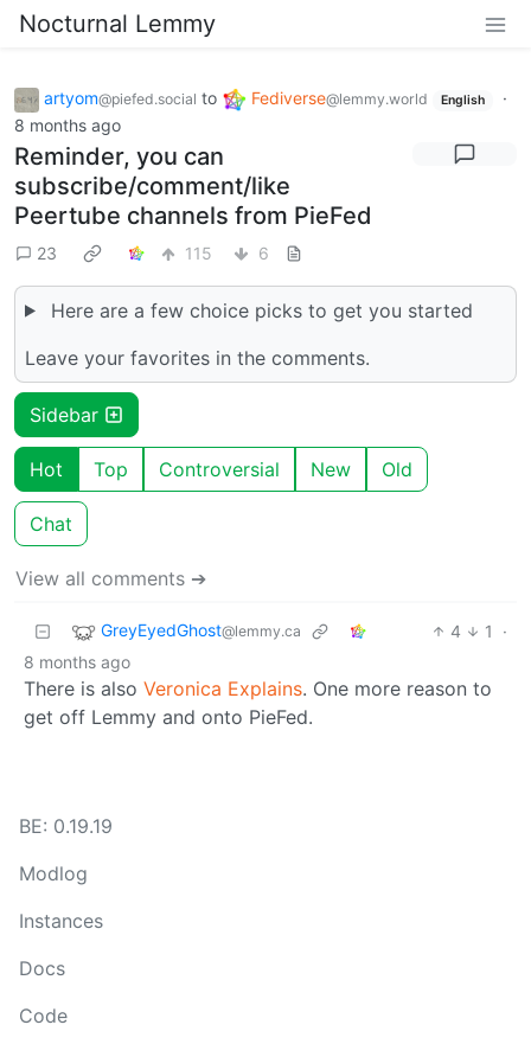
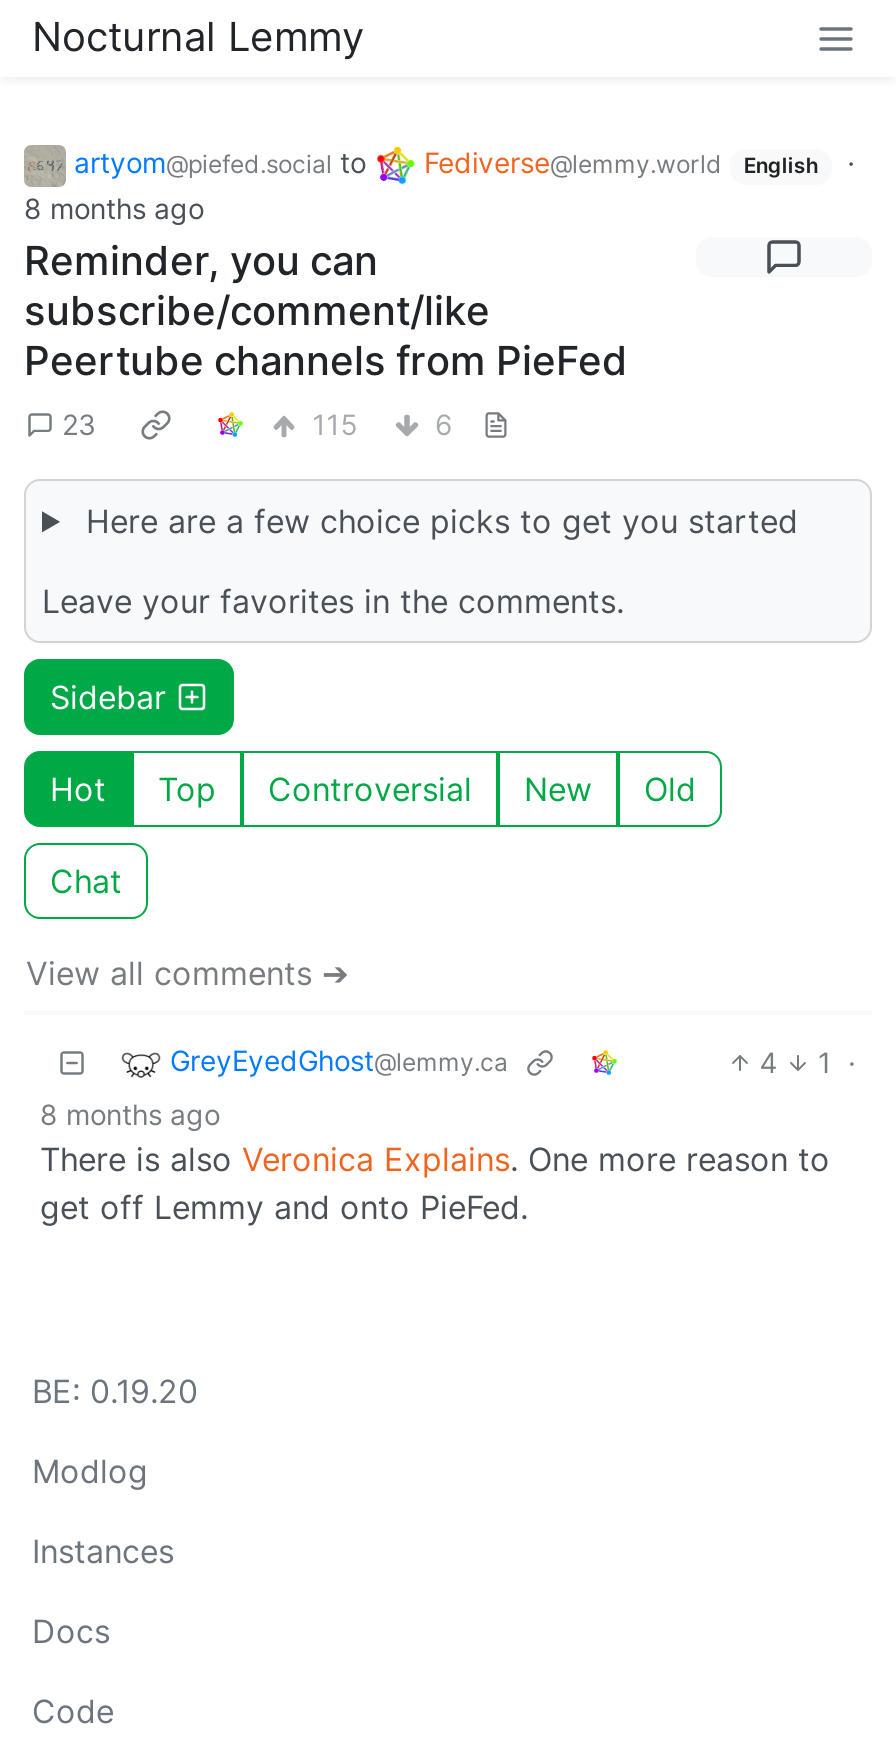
- BE: 0.19.19
+ BE: 0.19.20
